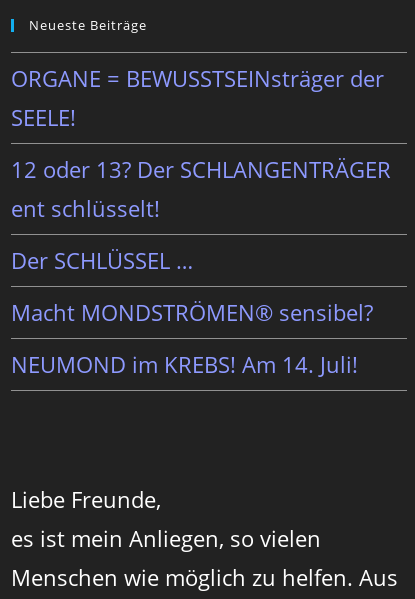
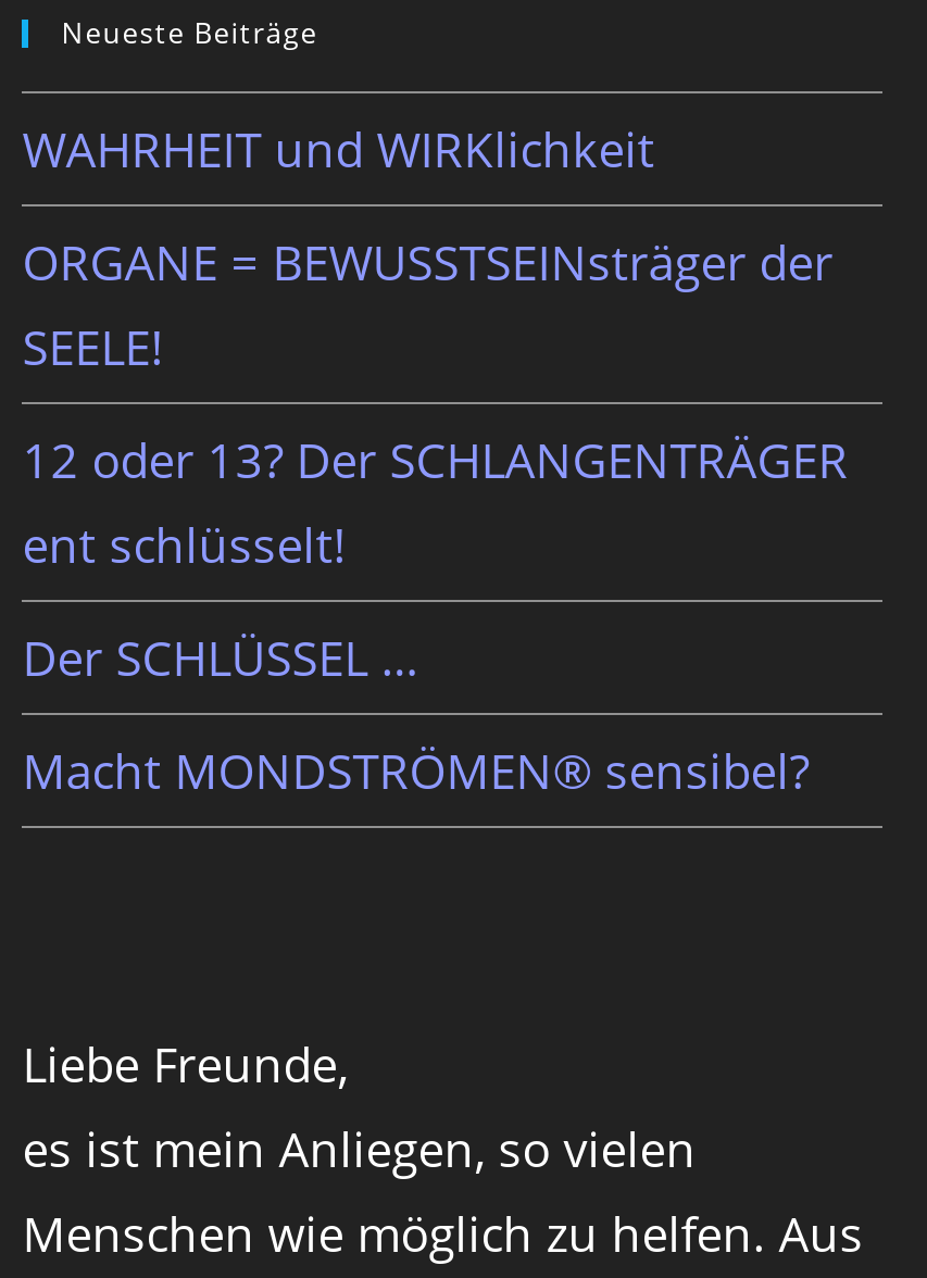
+ WAHRHEIT und WIRKlichkeit

moved down: ORGANE = BEWUSSTSEINsträger der | SEELE! | 12 oder 13? Der SCHLANGENTRÄGER | ent schlüsselt! | Der SCHLÜSSEL … | Macht MONDSTRÖMEN® sensibel?

- NEUMOND im KREBS! Am 14. Juli!
